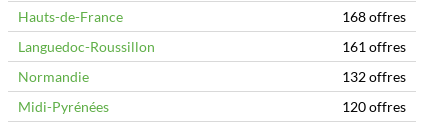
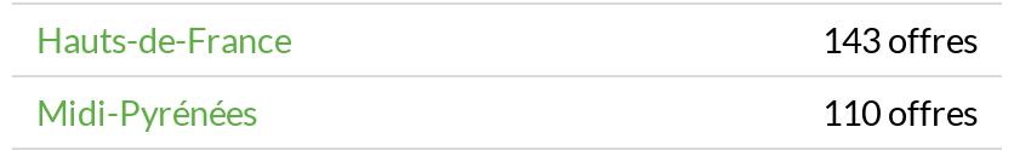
- 168 offres
- Languedoc-Roussillon
- 161 offres
- Normandie
- 132 offres
+ 143 offres

- 120 offres
+ 110 offres
